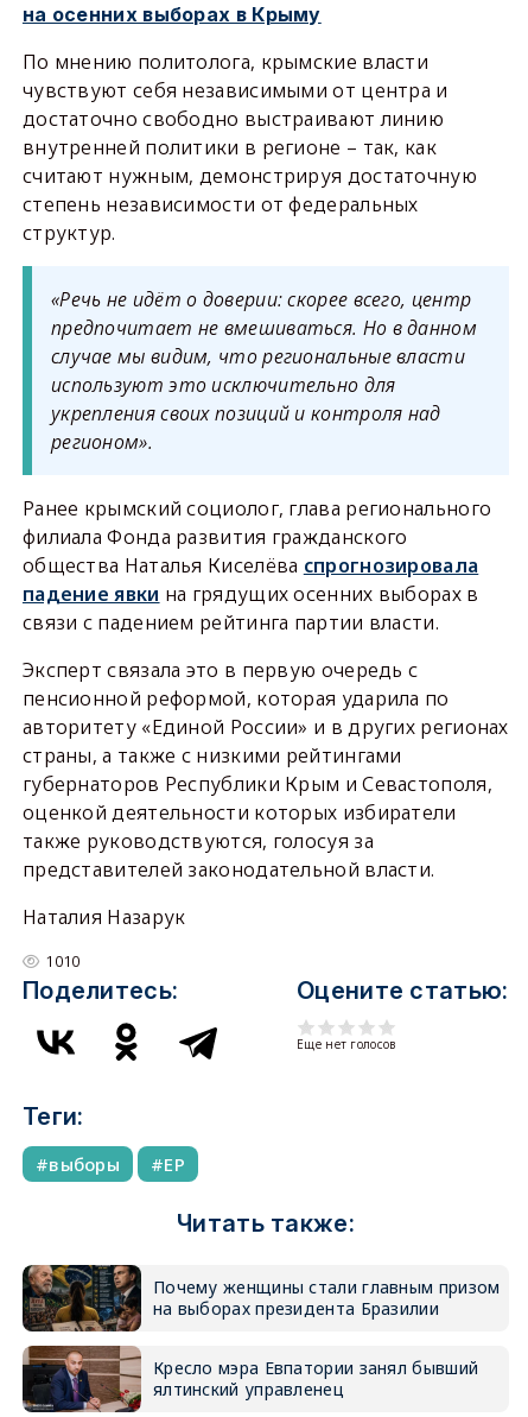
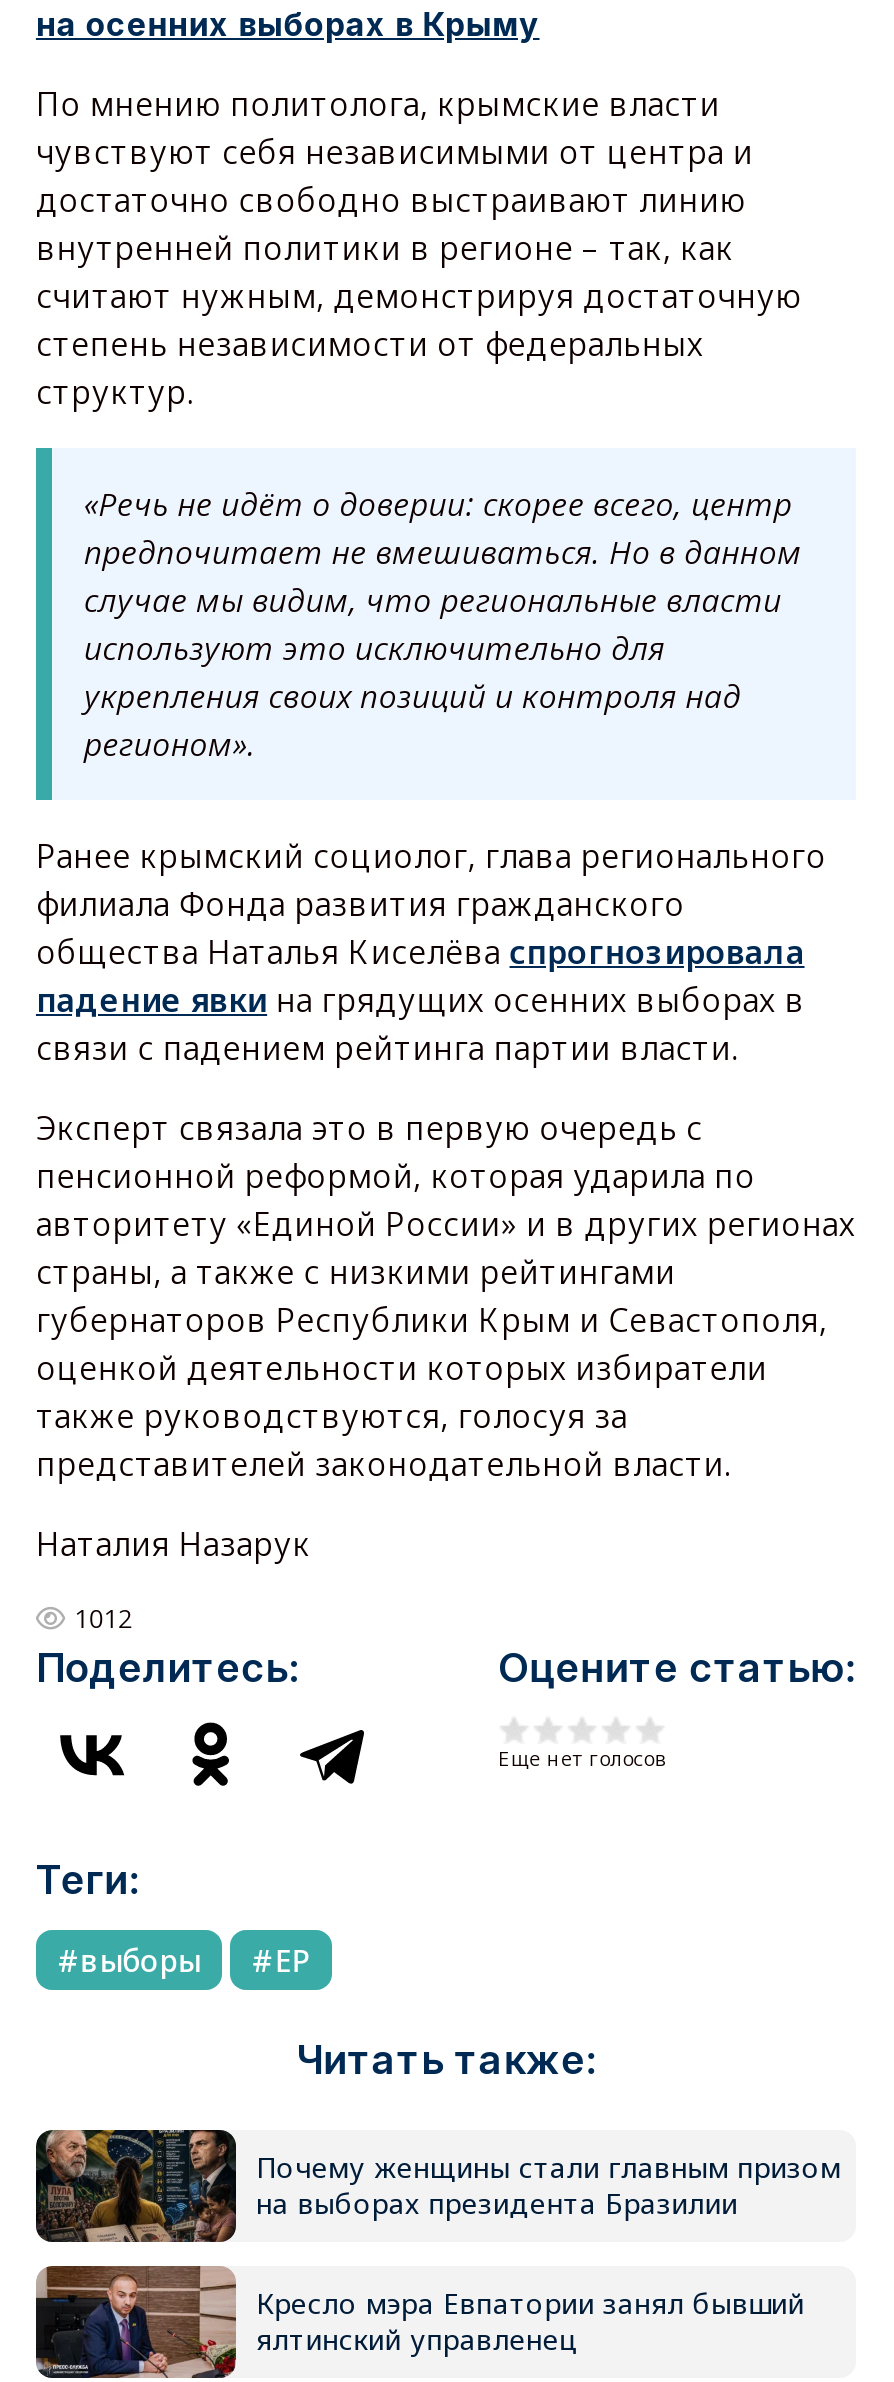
- 1010
+ 1012
